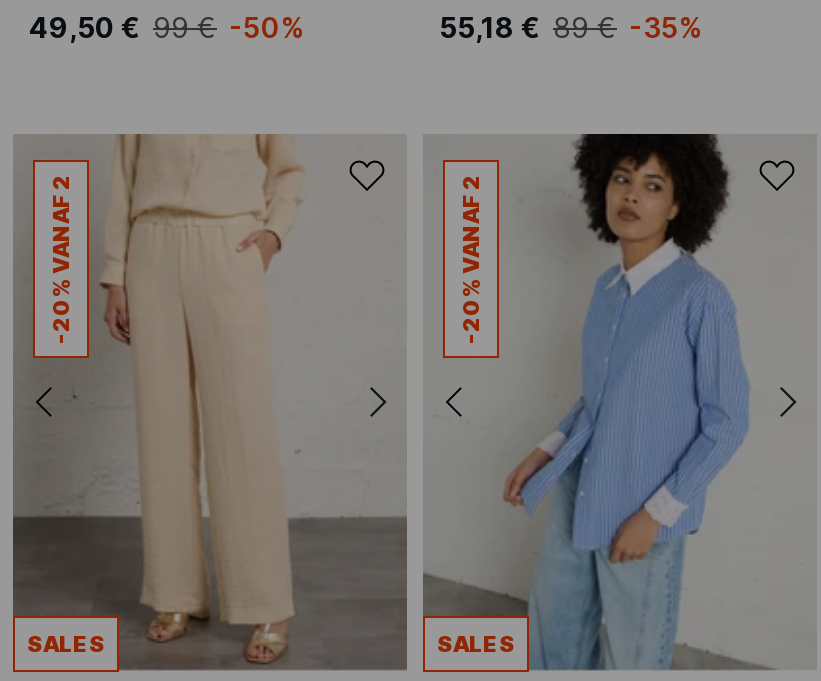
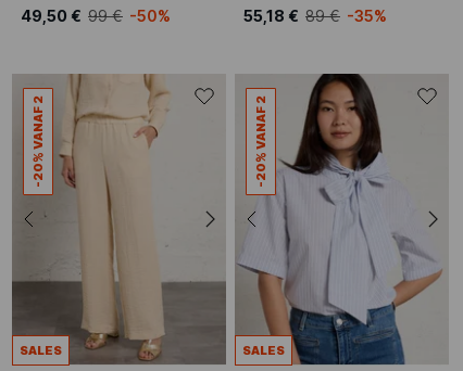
- [image]
+ [image]
